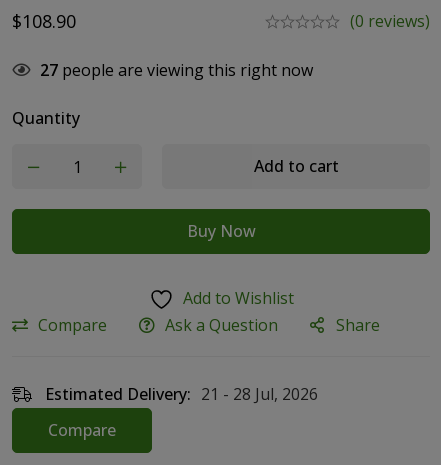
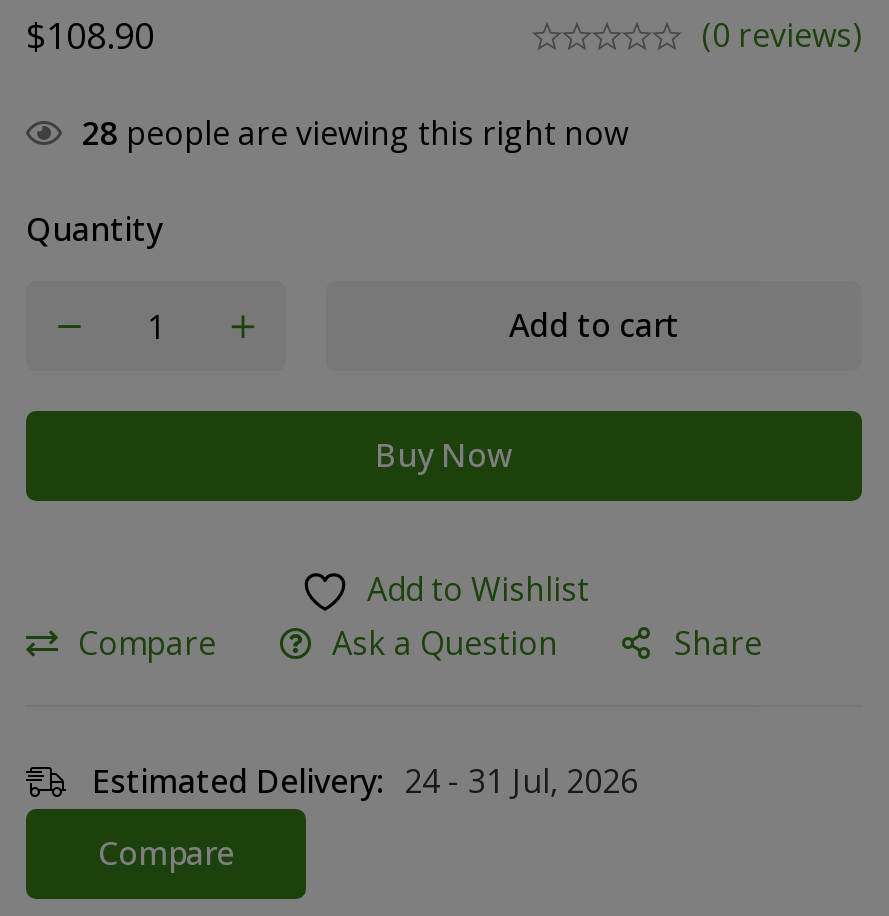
- 27 people are viewing this right now
+ 28 people are viewing this right now

- Estimated Delivery: 21 - 28 Jul, 2026
+ Estimated Delivery: 24 - 31 Jul, 2026
